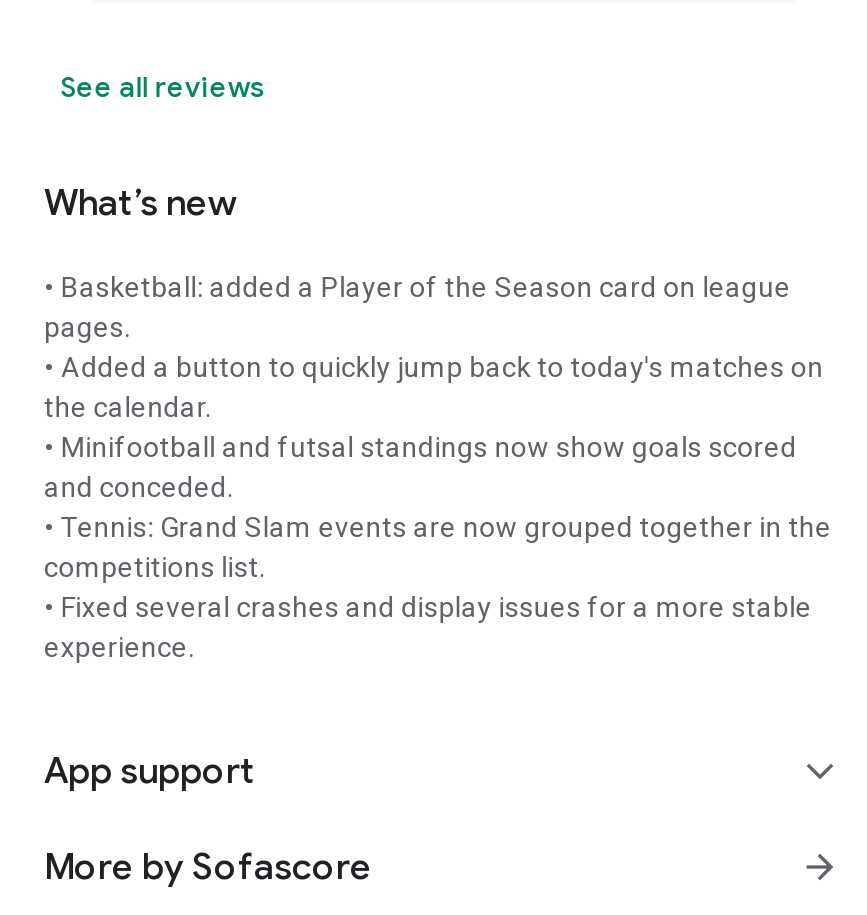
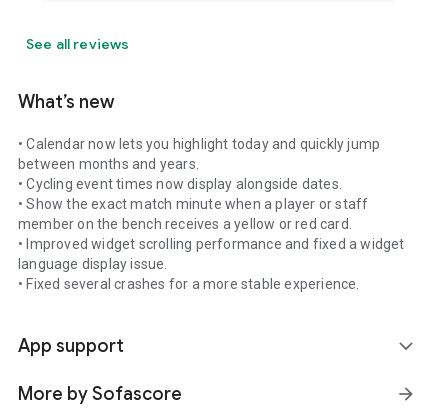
- • Basketball: added a Player of the Season card on league
- pages.
- • Added a button to quickly jump back to today's matches on
- the calendar.
- • Minifootball and futsal standings now show goals scored
- and conceded.
- • Tennis: Grand Slam events are now grouped together in the
- competitions list.
- • Fixed several crashes and display issues for a more stable
- experience.
+ • Calendar now lets you highlight today and quickly jump
+ between months and years.
+ • Cycling event times now display alongside dates.
+ • Show the exact match minute when a player or staff
+ member on the bench receives a yellow or red card.
+ • Improved widget scrolling performance and fixed a widget
+ language display issue.
+ • Fixed several crashes for a more stable experience.
